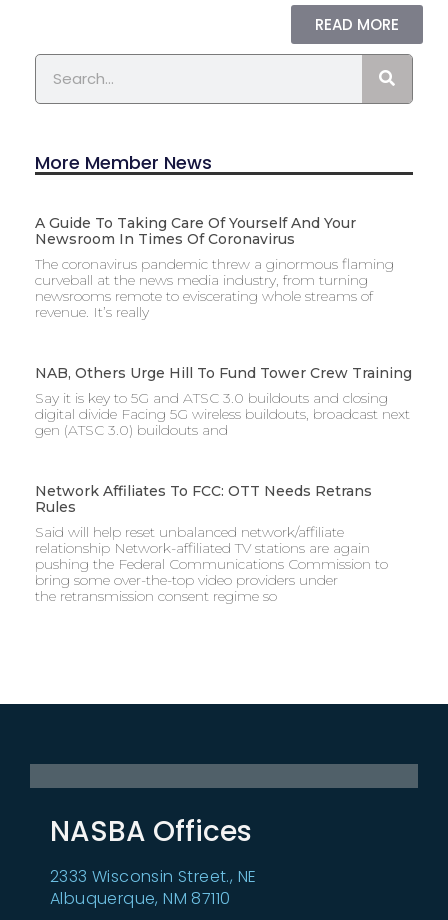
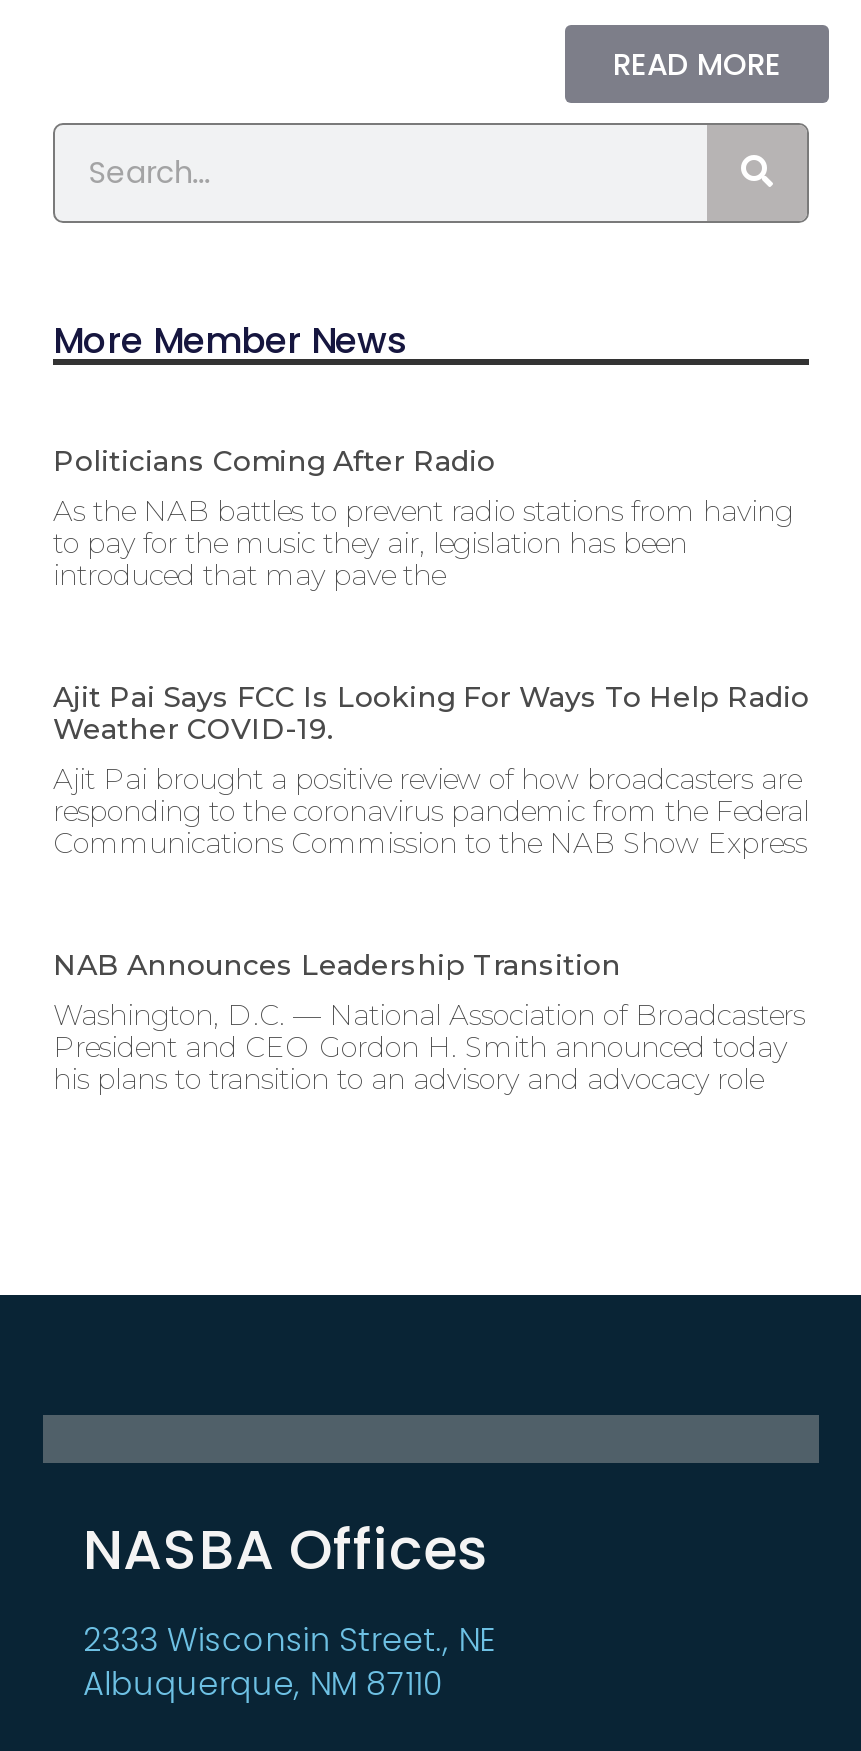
- A Guide To Taking Care Of Yourself And Your
- Newsroom In Times Of Coronavirus
- The coronavirus pandemic threw a ginormous flaming
- curveball at the news media industry, from turning
- newsrooms remote to eviscerating whole streams of
- revenue. It’s really
+ Politicians Coming After Radio
+ As the NAB battles to prevent radio stations from having
+ to pay for the music they air, legislation has been
+ introduced that may pave the

- NAB, Others Urge Hill To Fund Tower Crew Training
- Say it is key to 5G and ATSC 3.0 buildouts and closing
- digital divide Facing 5G wireless buildouts, broadcast next
- gen (ATSC 3.0) buildouts and
+ Ajit Pai Says FCC Is Looking For Ways To Help Radio
+ Weather COVID-19.
+ Ajit Pai brought a positive review of how broadcasters are
+ responding to the coronavirus pandemic from the Federal
+ Communications Commission to the NAB Show Express

- Network Affiliates To FCC: OTT Needs Retrans
- Rules
- Said will help reset unbalanced network/affiliate
- relationship Network-affiliated TV stations are again
- pushing the Federal Communications Commission to
- bring some over-the-top video providers under
- the retransmission consent regime so
+ NAB Announces Leadership Transition
+ Washington, D.C. — National Association of Broadcasters
+ President and CEO Gordon H. Smith announced today
+ his plans to transition to an advisory and advocacy role
